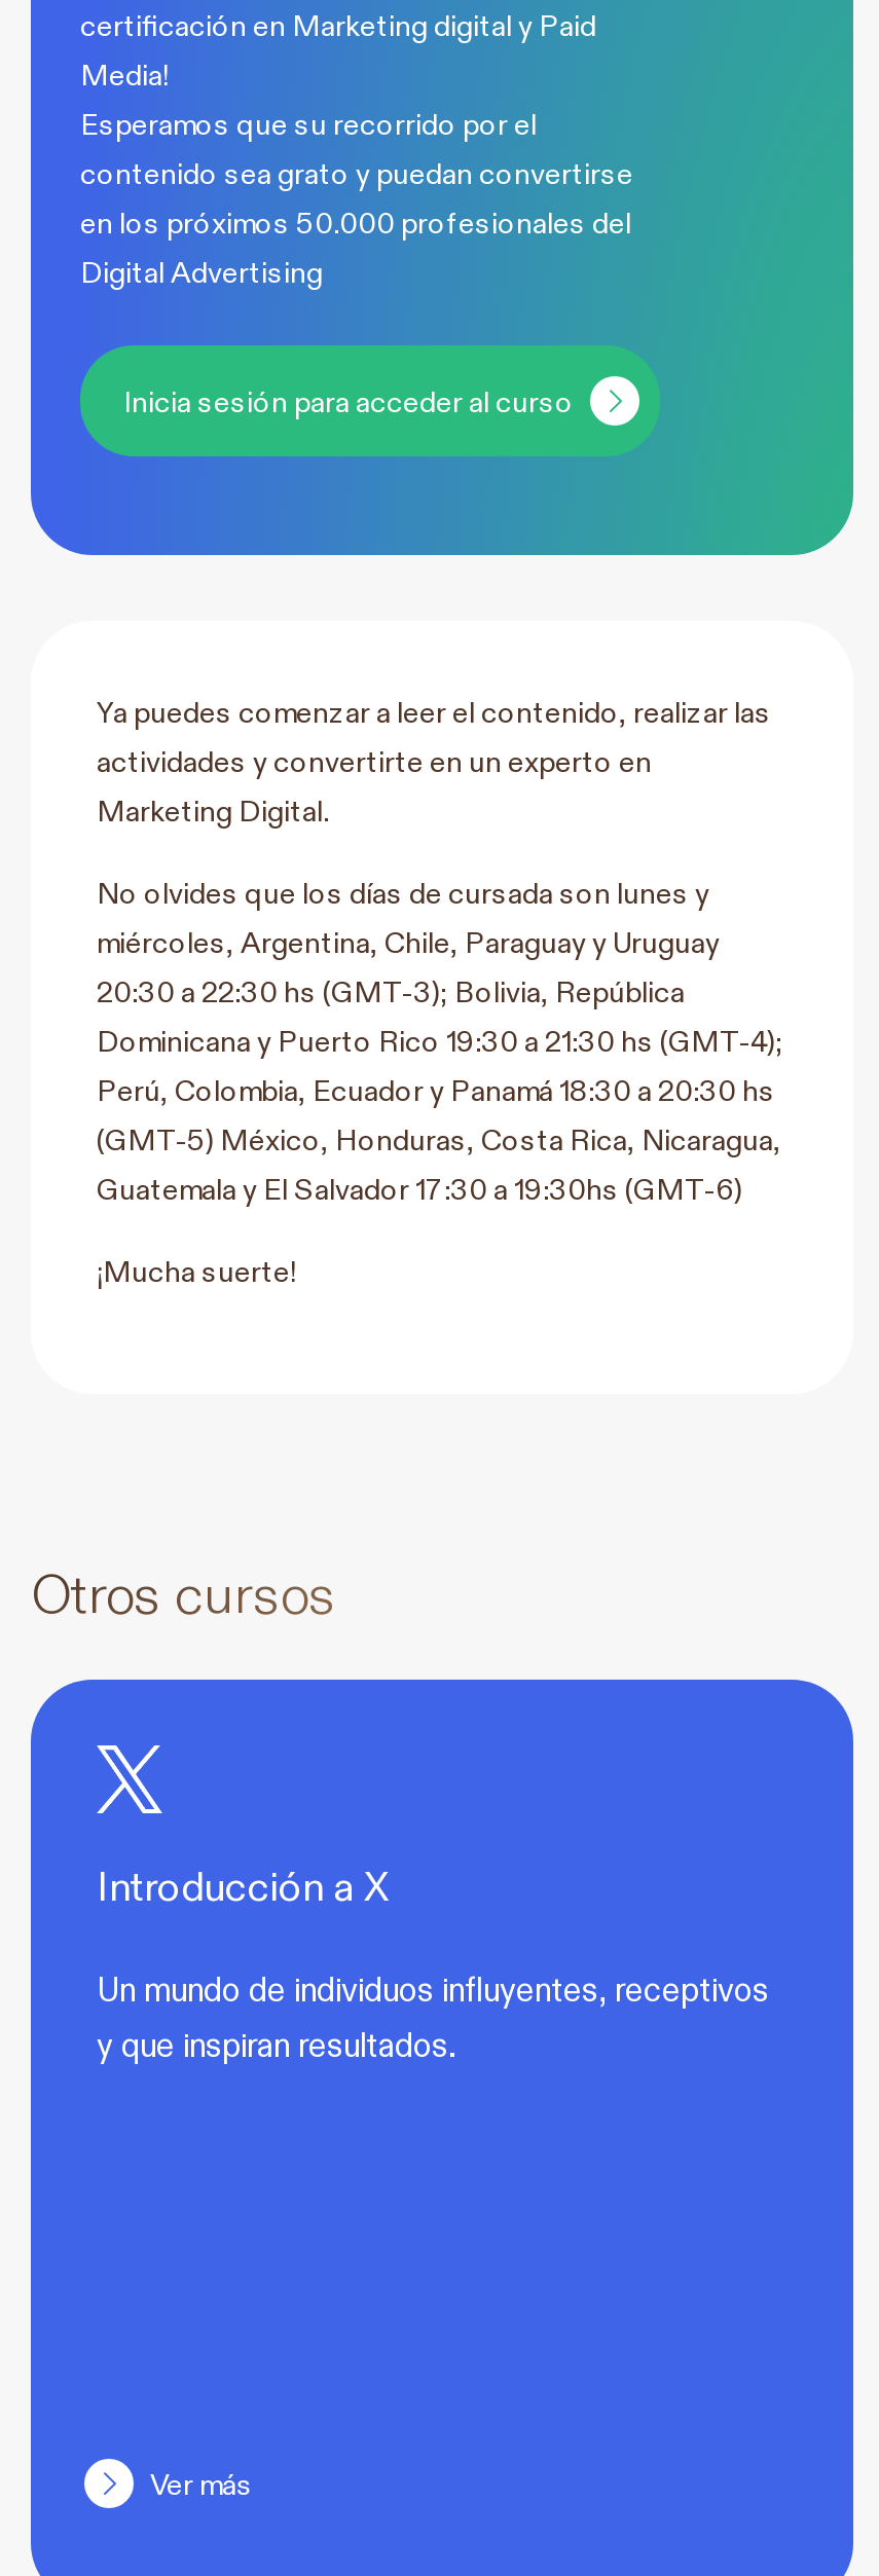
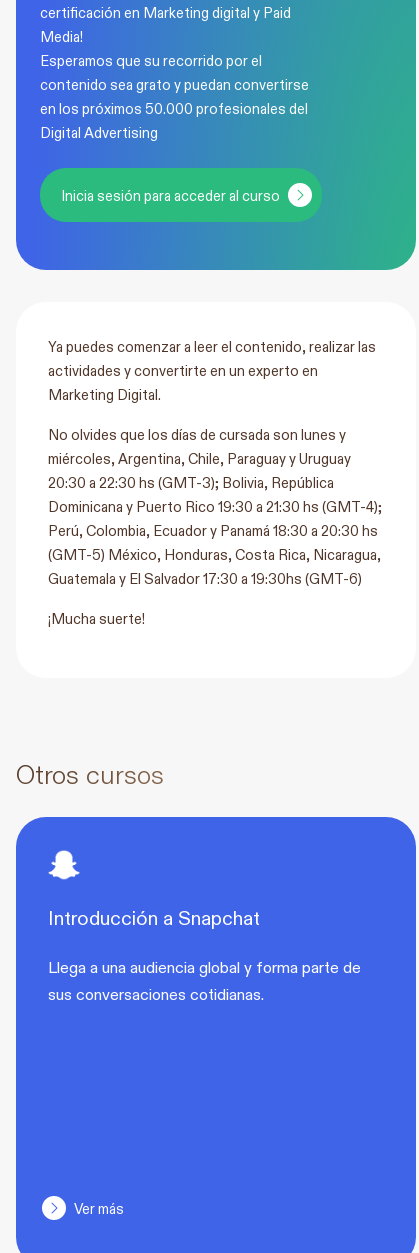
- [image]
- Introducción a X
+ [image]
+ Introducción a Snapchat

- Un mundo de individuos influyentes, receptivos
- y que inspiran resultados.
+ Llega a una audiencia global y forma parte de
+ sus conversaciones cotidianas.
